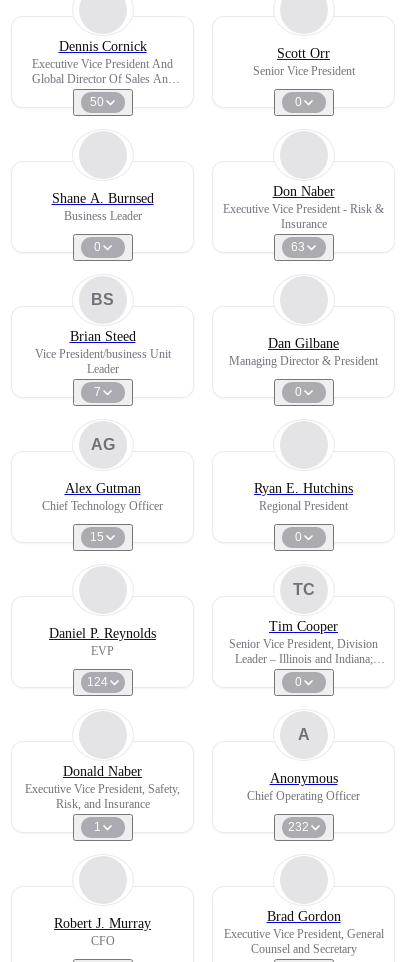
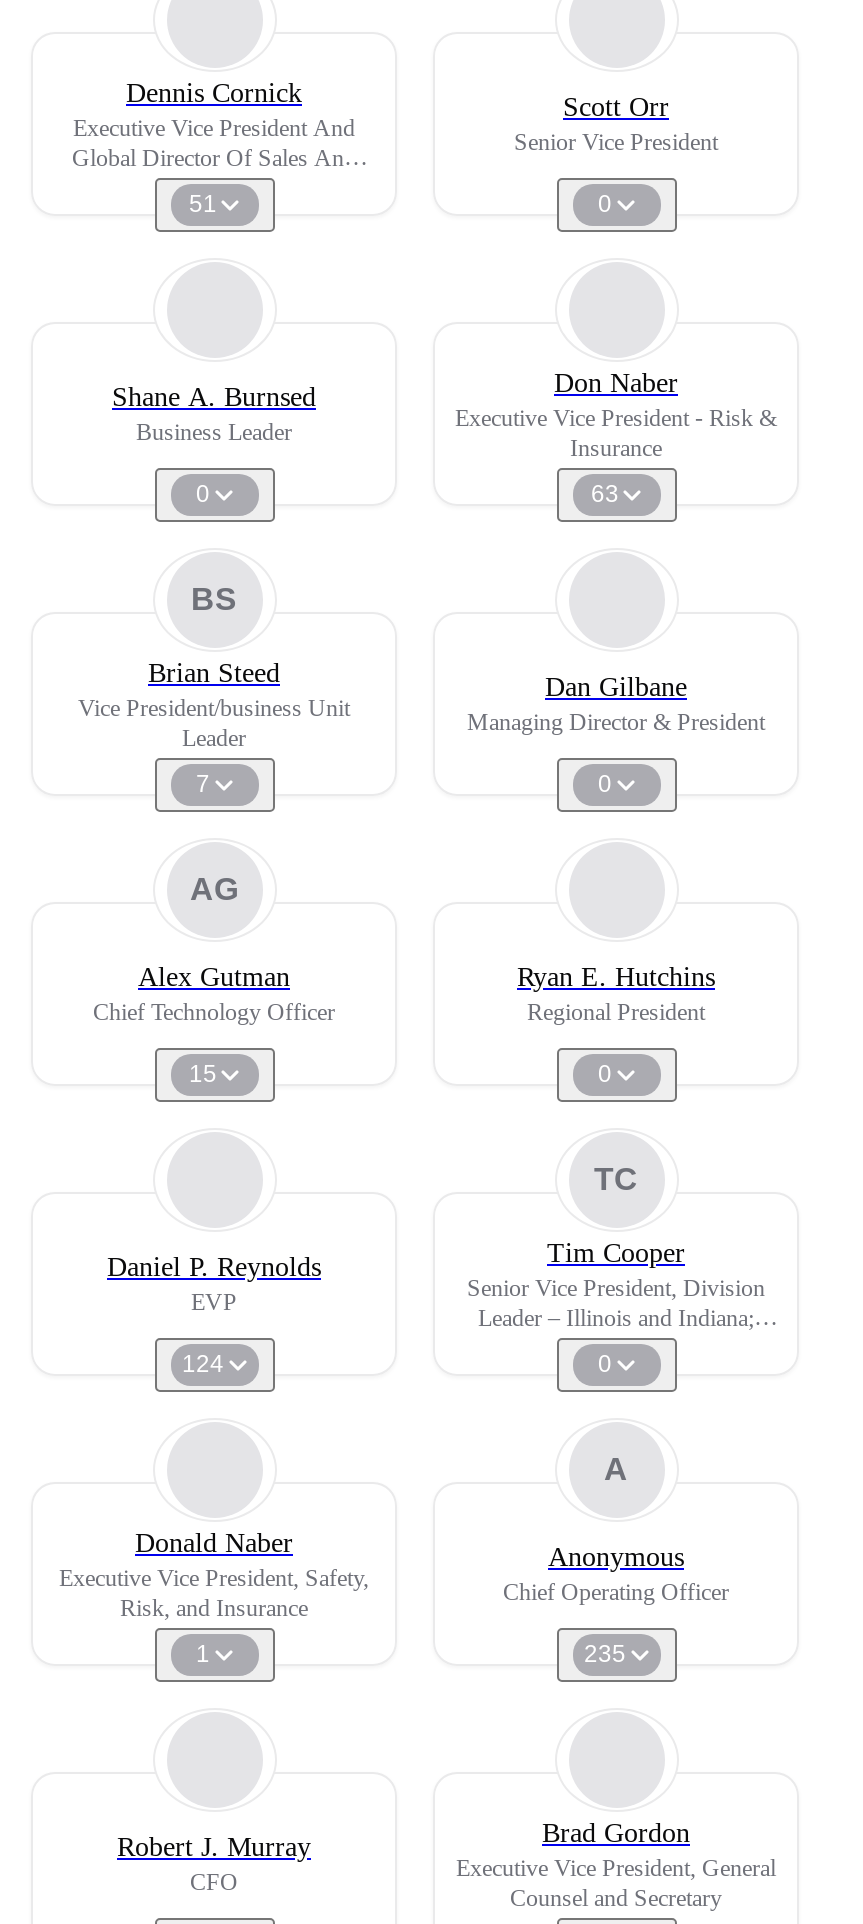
- 50
+ 51

- 232
+ 235
